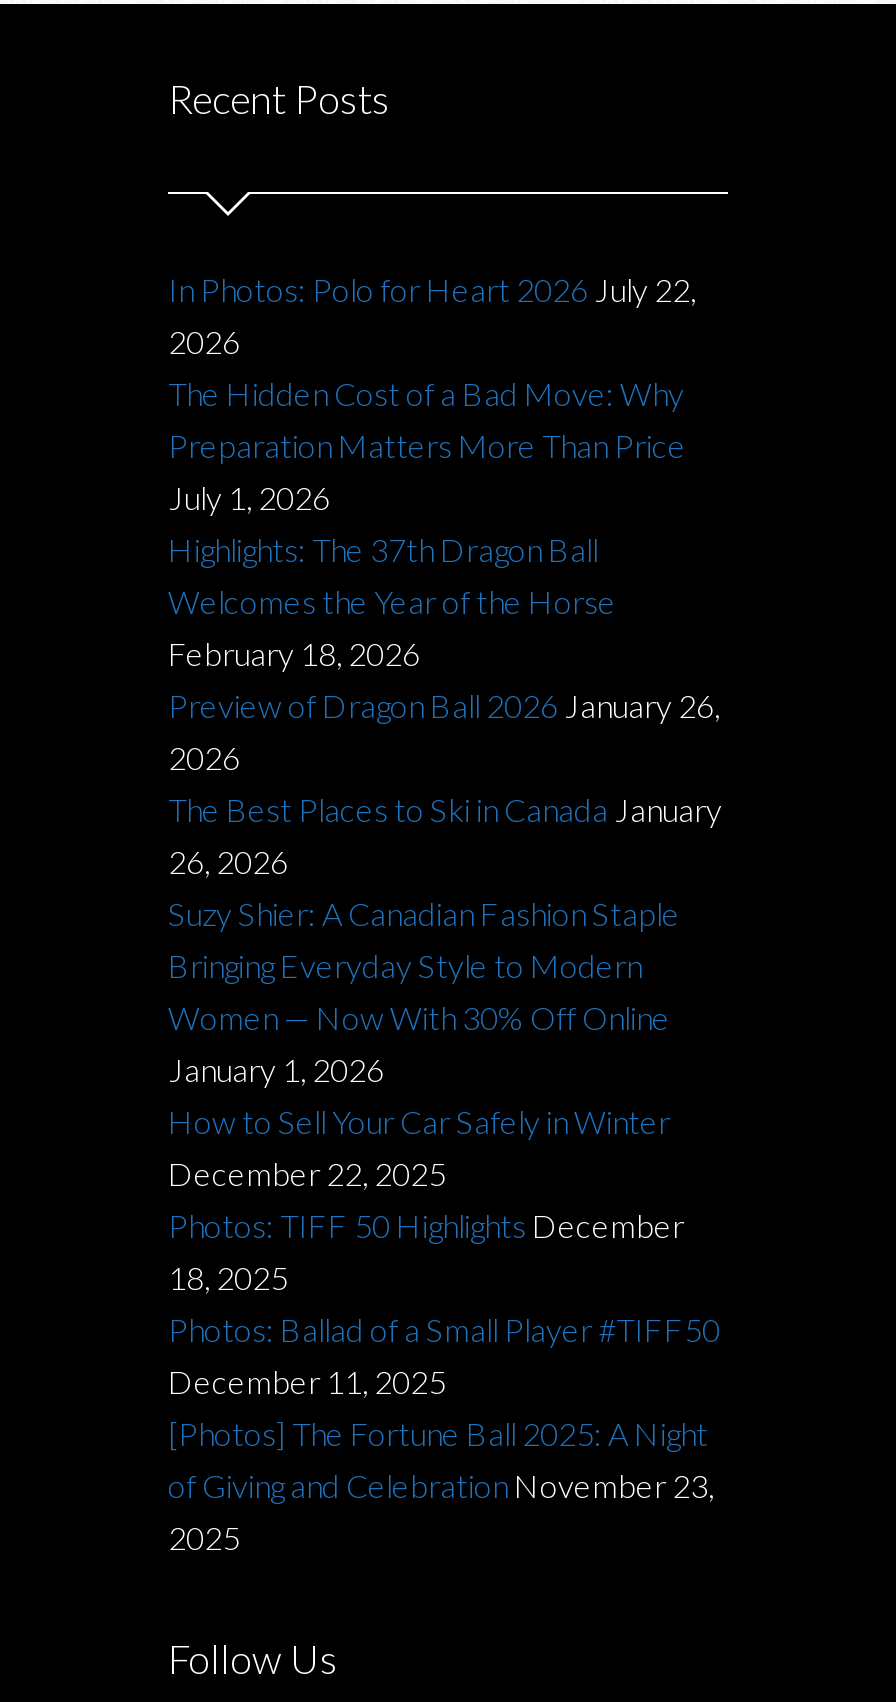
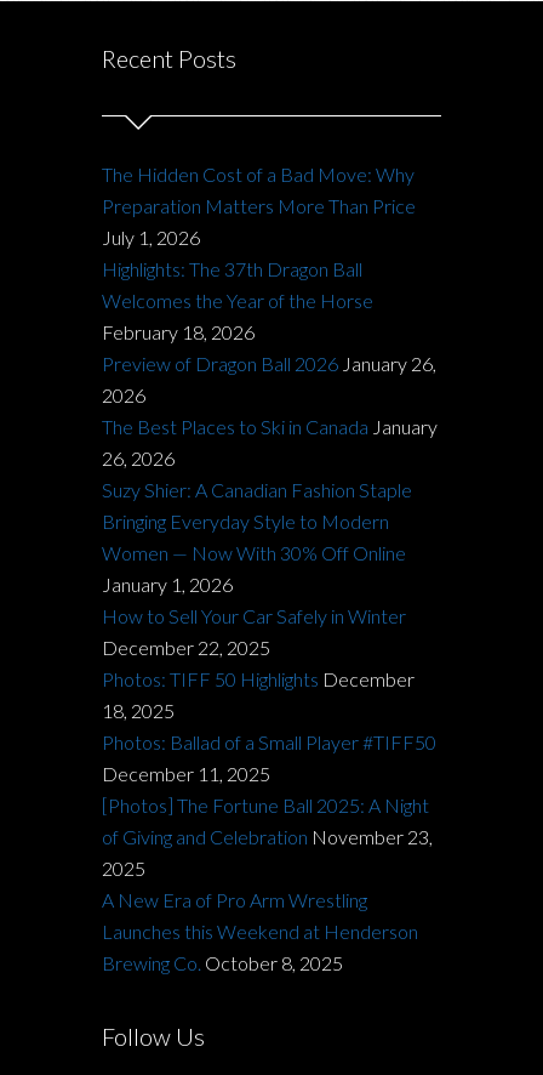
- In Photos: Polo for Heart 2026 July 22,
- 2026

moved up: The Hidden Cost of a Bad Move: Why | Preparation Matters More Than Price | July 1, 2026 | ... | of Giving and Celebration November 23, | 2025

+ A New Era of Pro Arm Wrestling
+ Launches this Weekend at Henderson
+ Brewing Co. October 8, 2025
